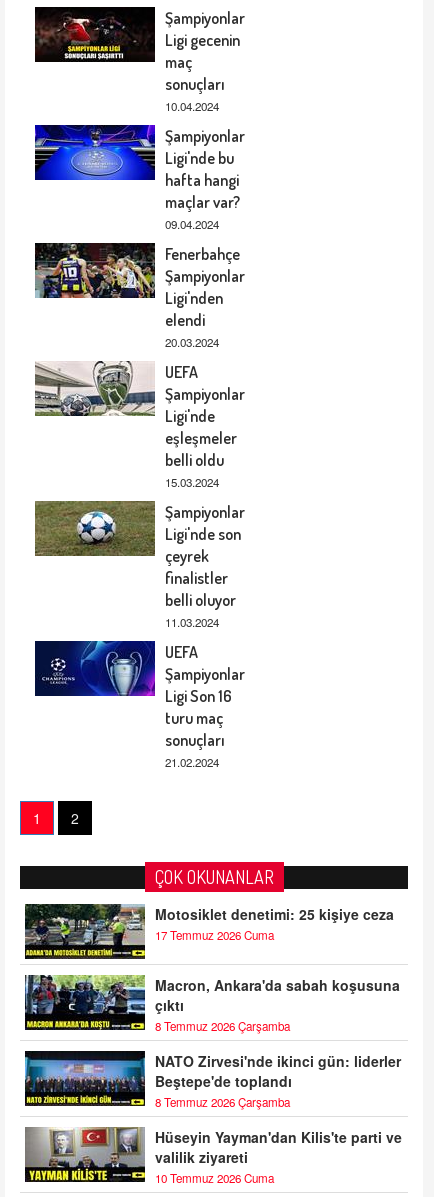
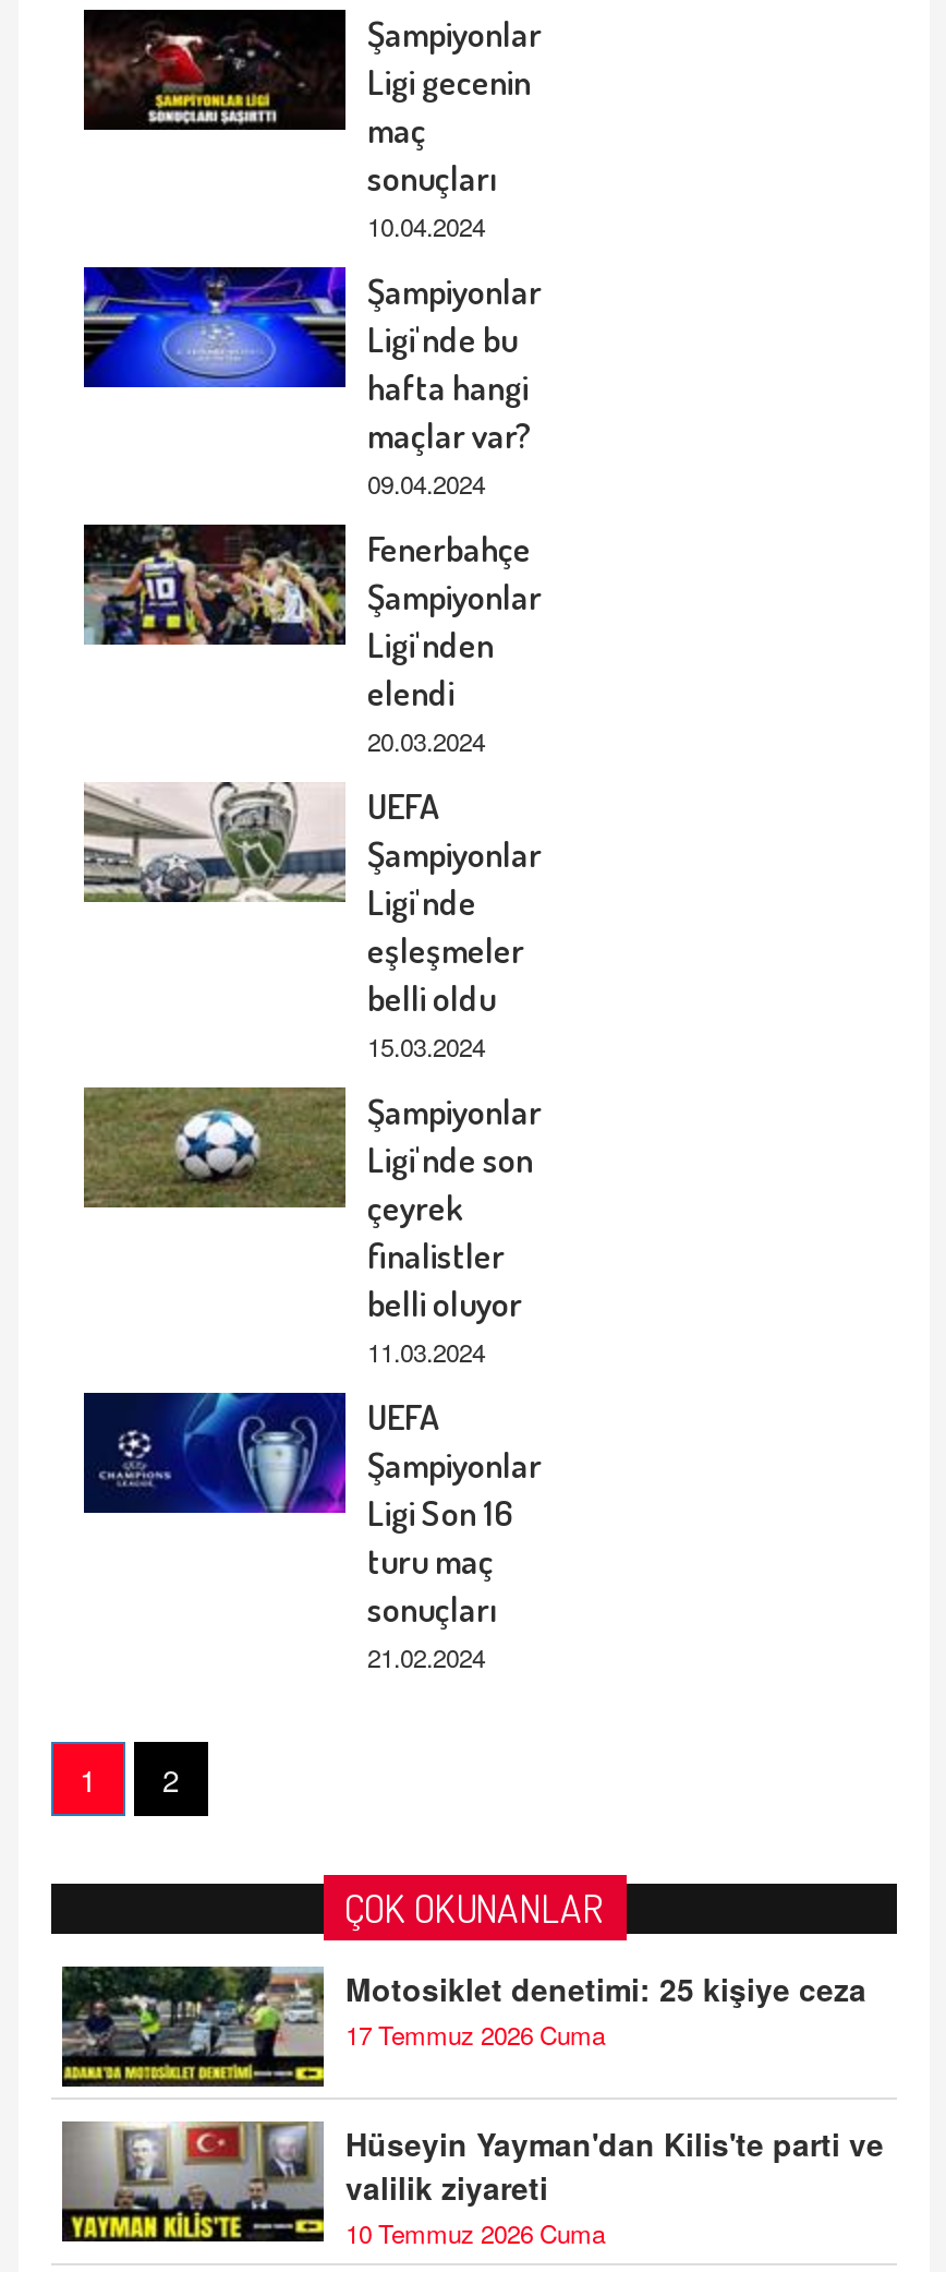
- [image]
- Macron, Ankara'da sabah koşusuna
- çıktı
- 8 Temmuz 2026 Çarşamba
- NATO Zirvesi'nde ikinci gün: liderler
- Beştepe'de toplandı
- 8 Temmuz 2026 Çarşamba

- [image]
